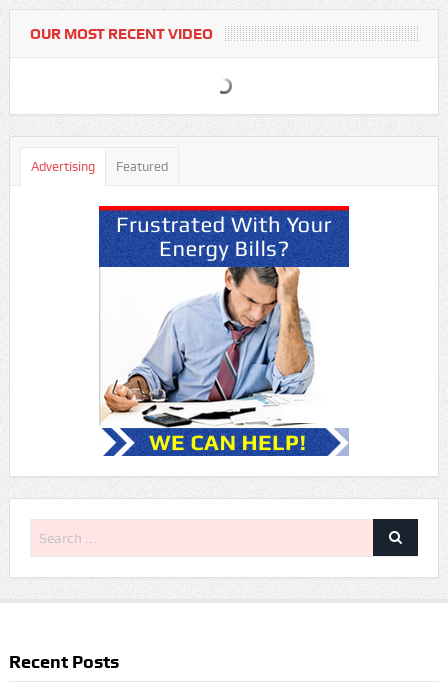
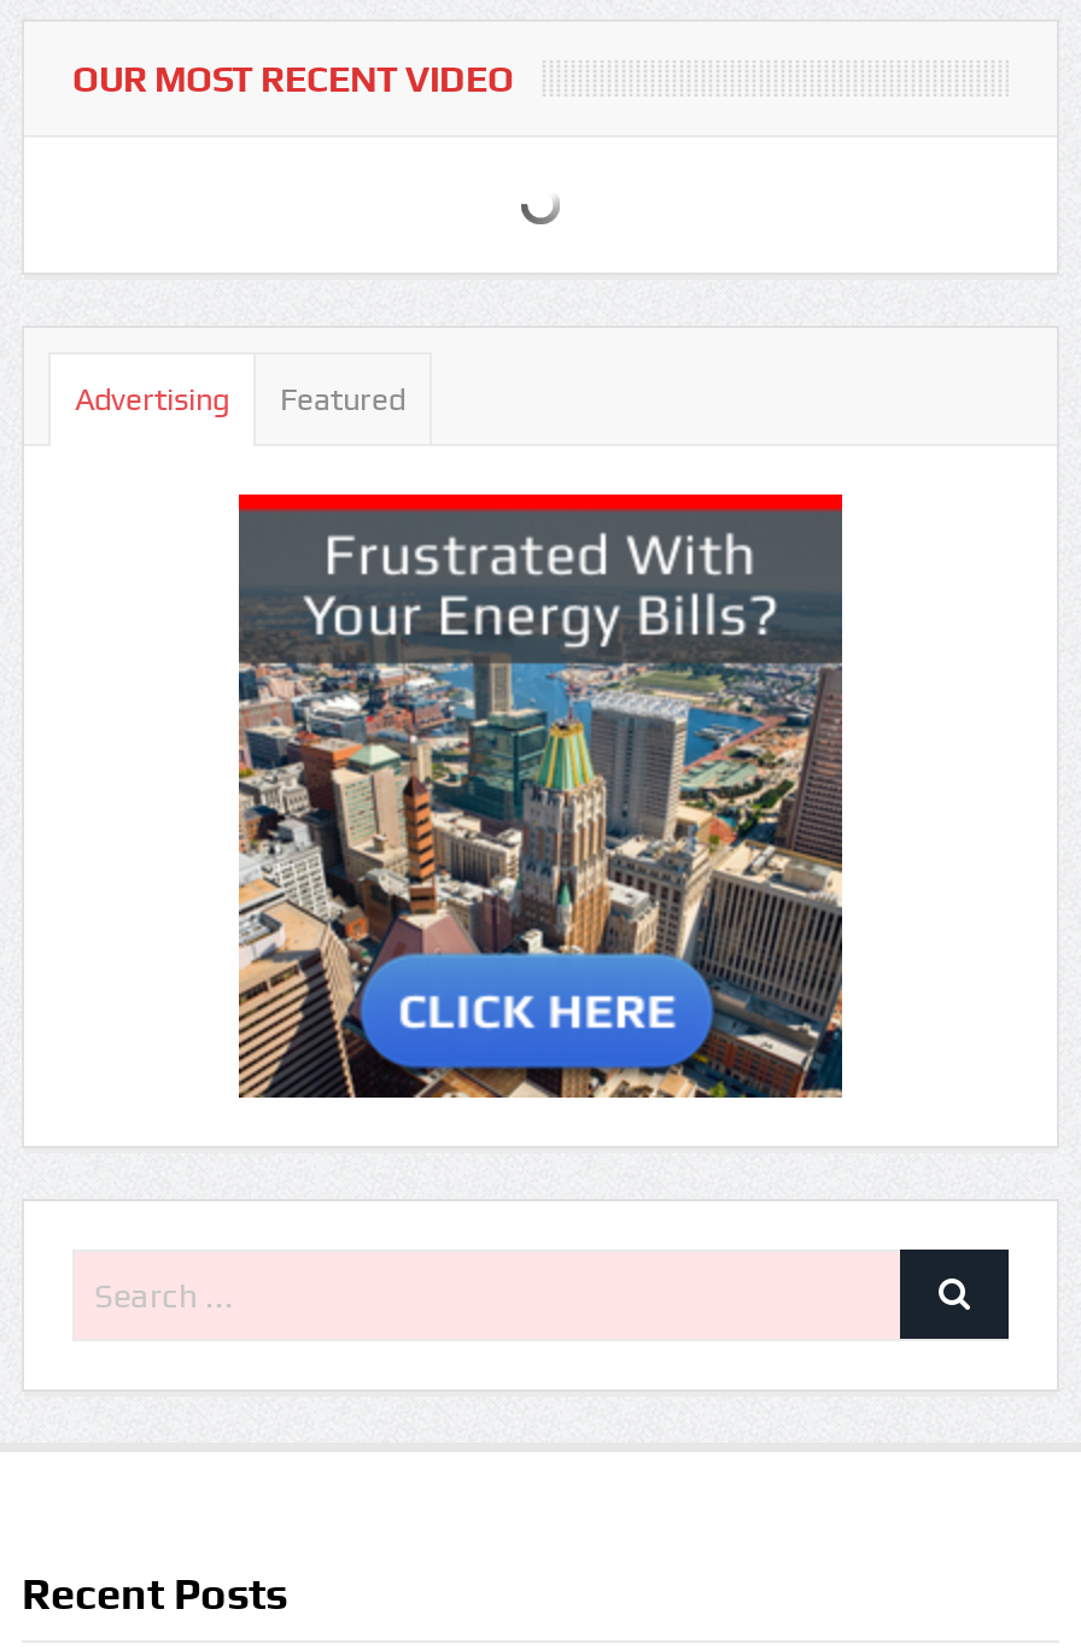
- [image]
+ [image]
